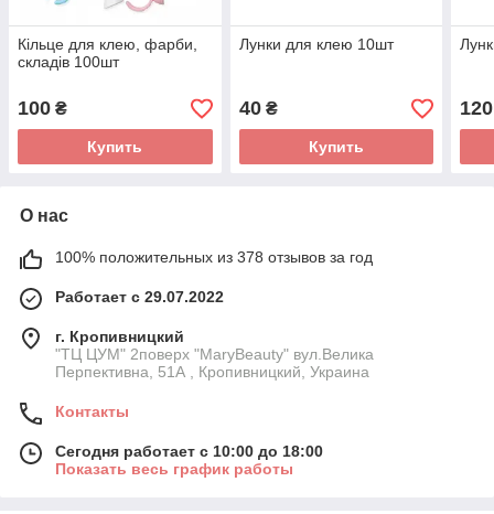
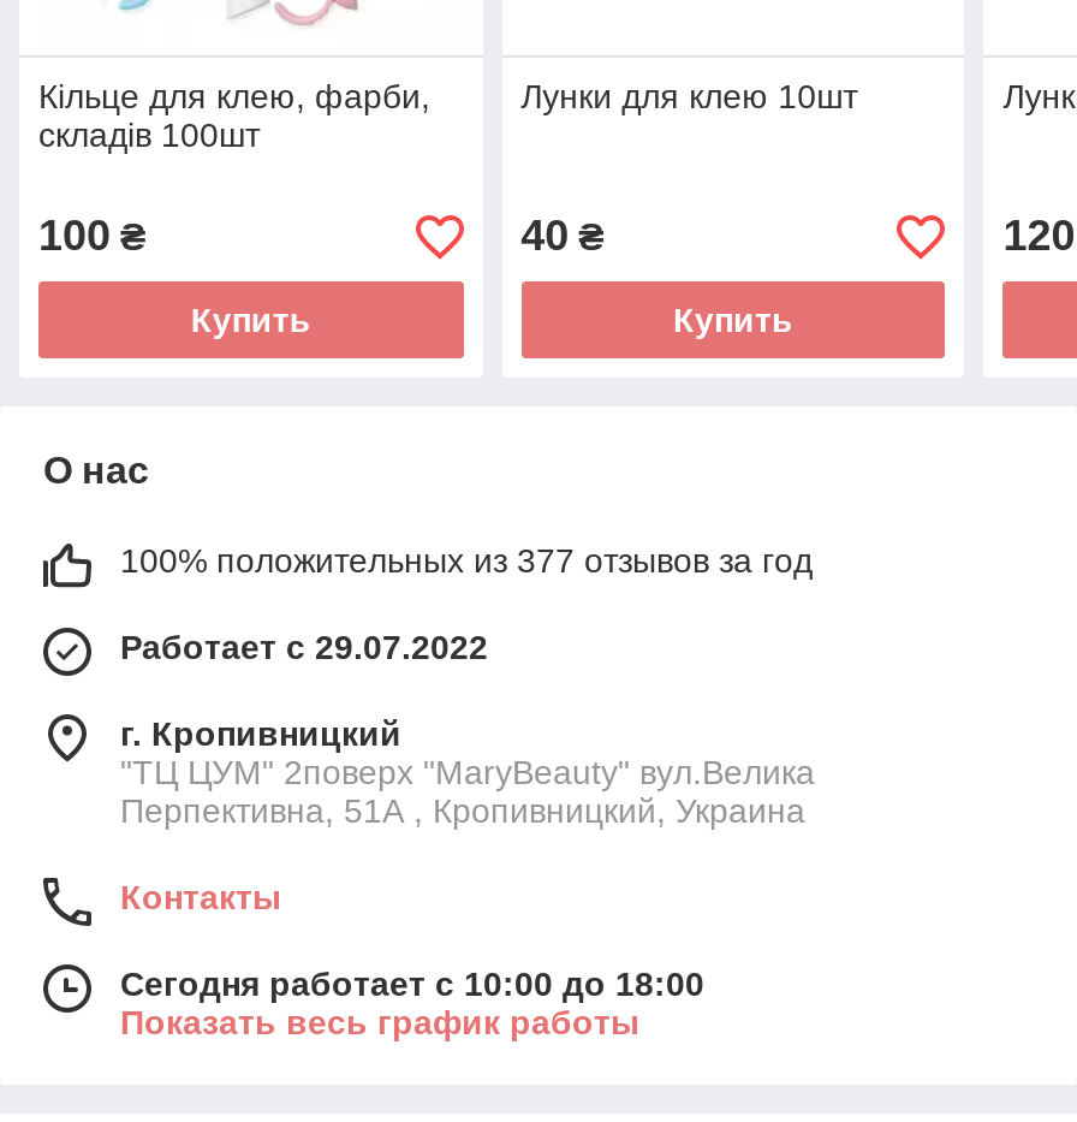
- 100% положительных из 378 отзывов за год
+ 100% положительных из 377 отзывов за год
